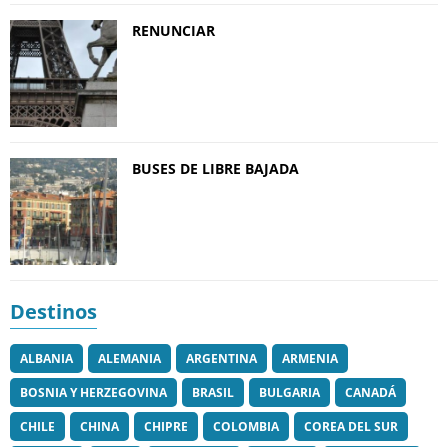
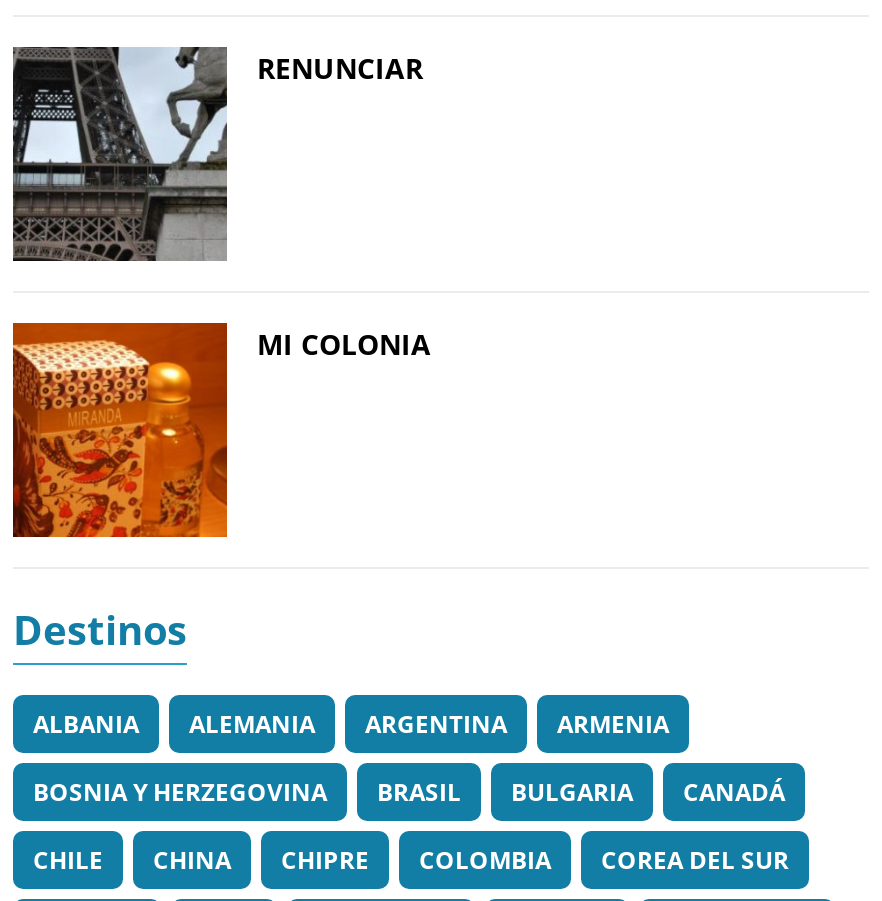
- [image]
- BUSES DE LIBRE BAJADA
+ [image]
+ MI COLONIA
